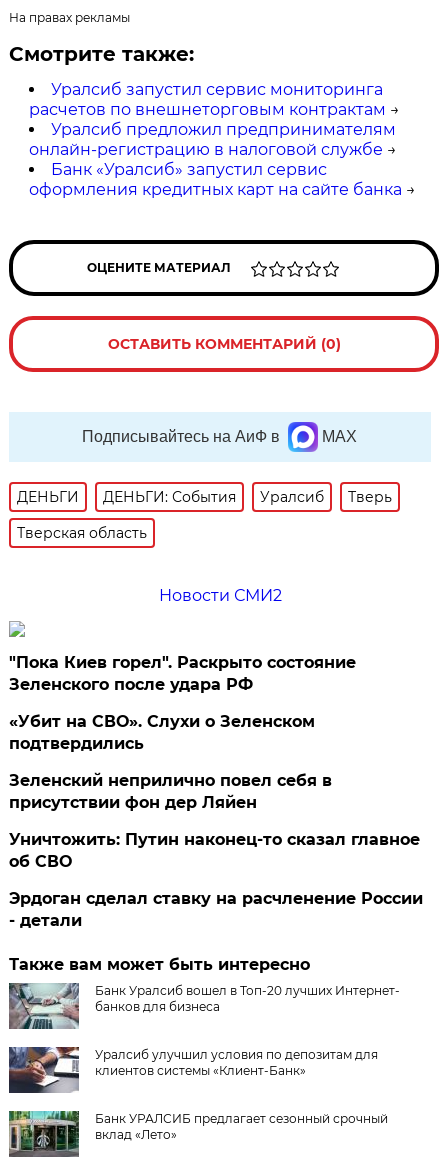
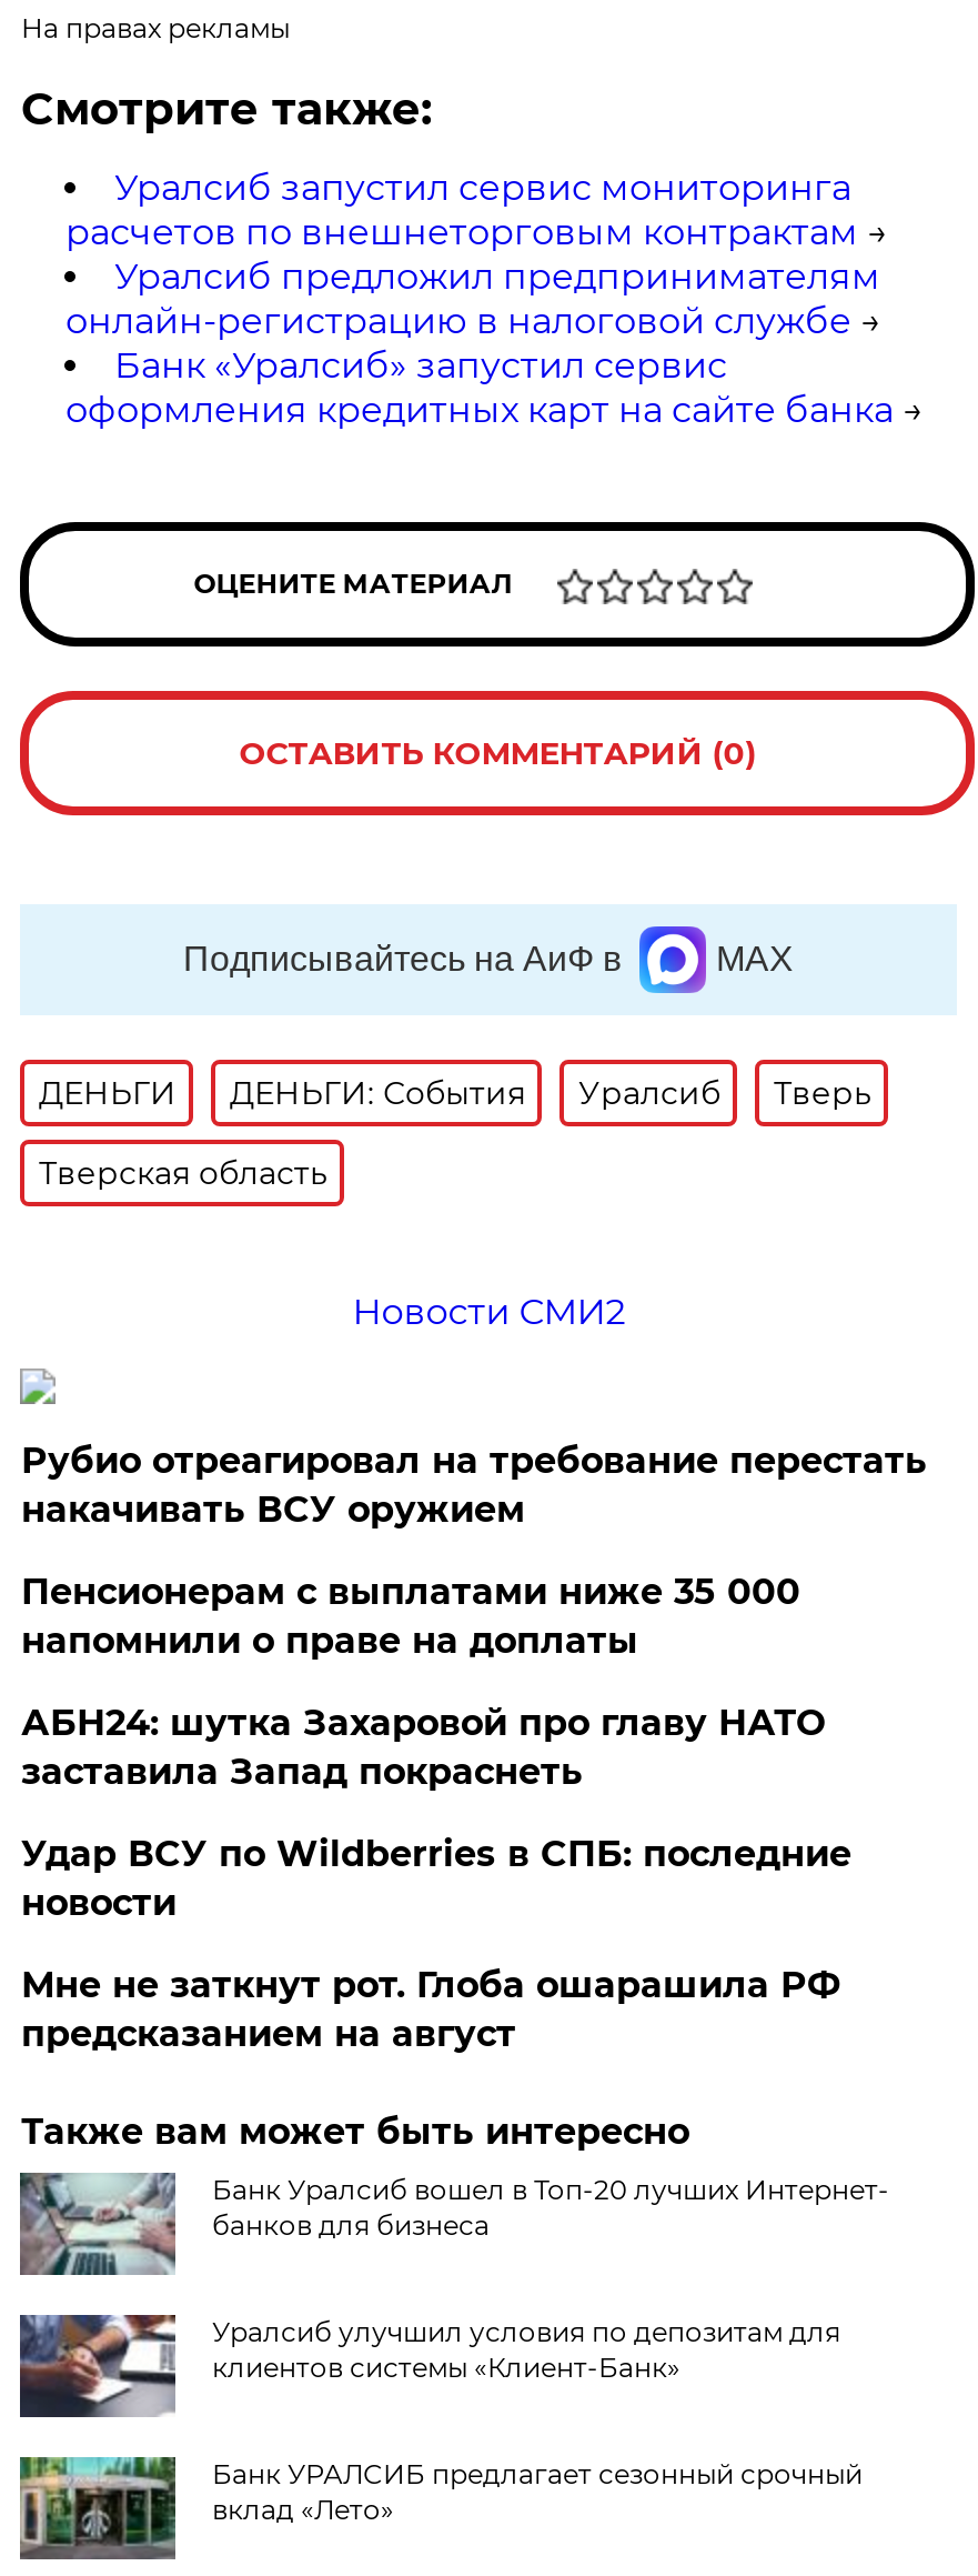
- "Пока Киев горел". Раскрыто состояние
- Зеленского после удара РФ
+ Рубио отреагировал на требование перестать
+ накачивать ВСУ оружием

- «Убит на СВО». Слухи о Зеленском
- подтвердились
+ Пенсионерам с выплатами ниже 35 000
+ напомнили о праве на доплаты

- Зеленский неприлично повел cебя в
- присутствии фон дер Ляйен
+ АБН24: шутка Захаровой про главу НАТО
+ заставила Запад покраснеть

- Уничтожить: Путин наконец-то сказал главное
- об СВО
+ Удар ВСУ по Wildberries в СПБ: последние
+ новости

- Эрдоган сделал ставку на расчленение России
- - детали
+ Мне не заткнут рот. Глоба ошарашила РФ
+ предсказанием на август
